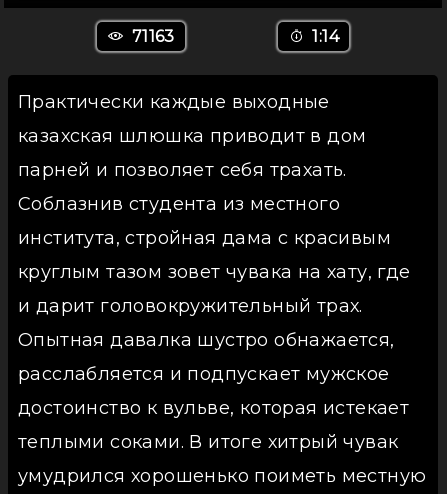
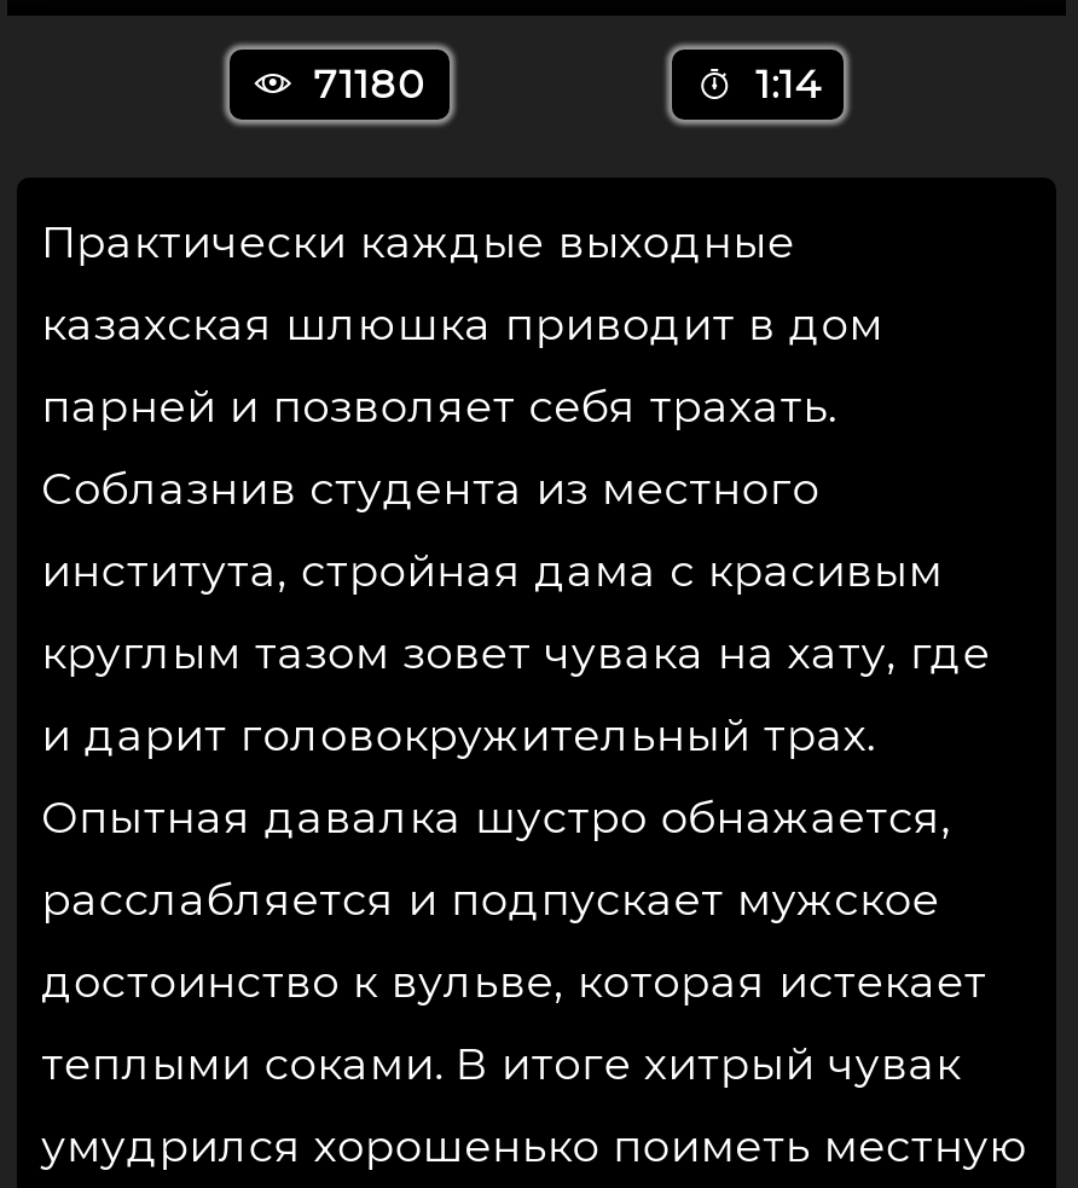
- 71163
+ 71180
